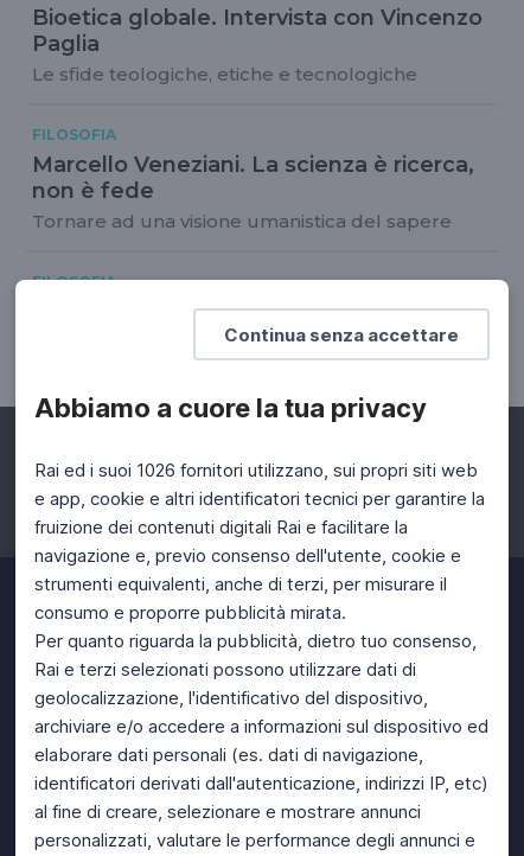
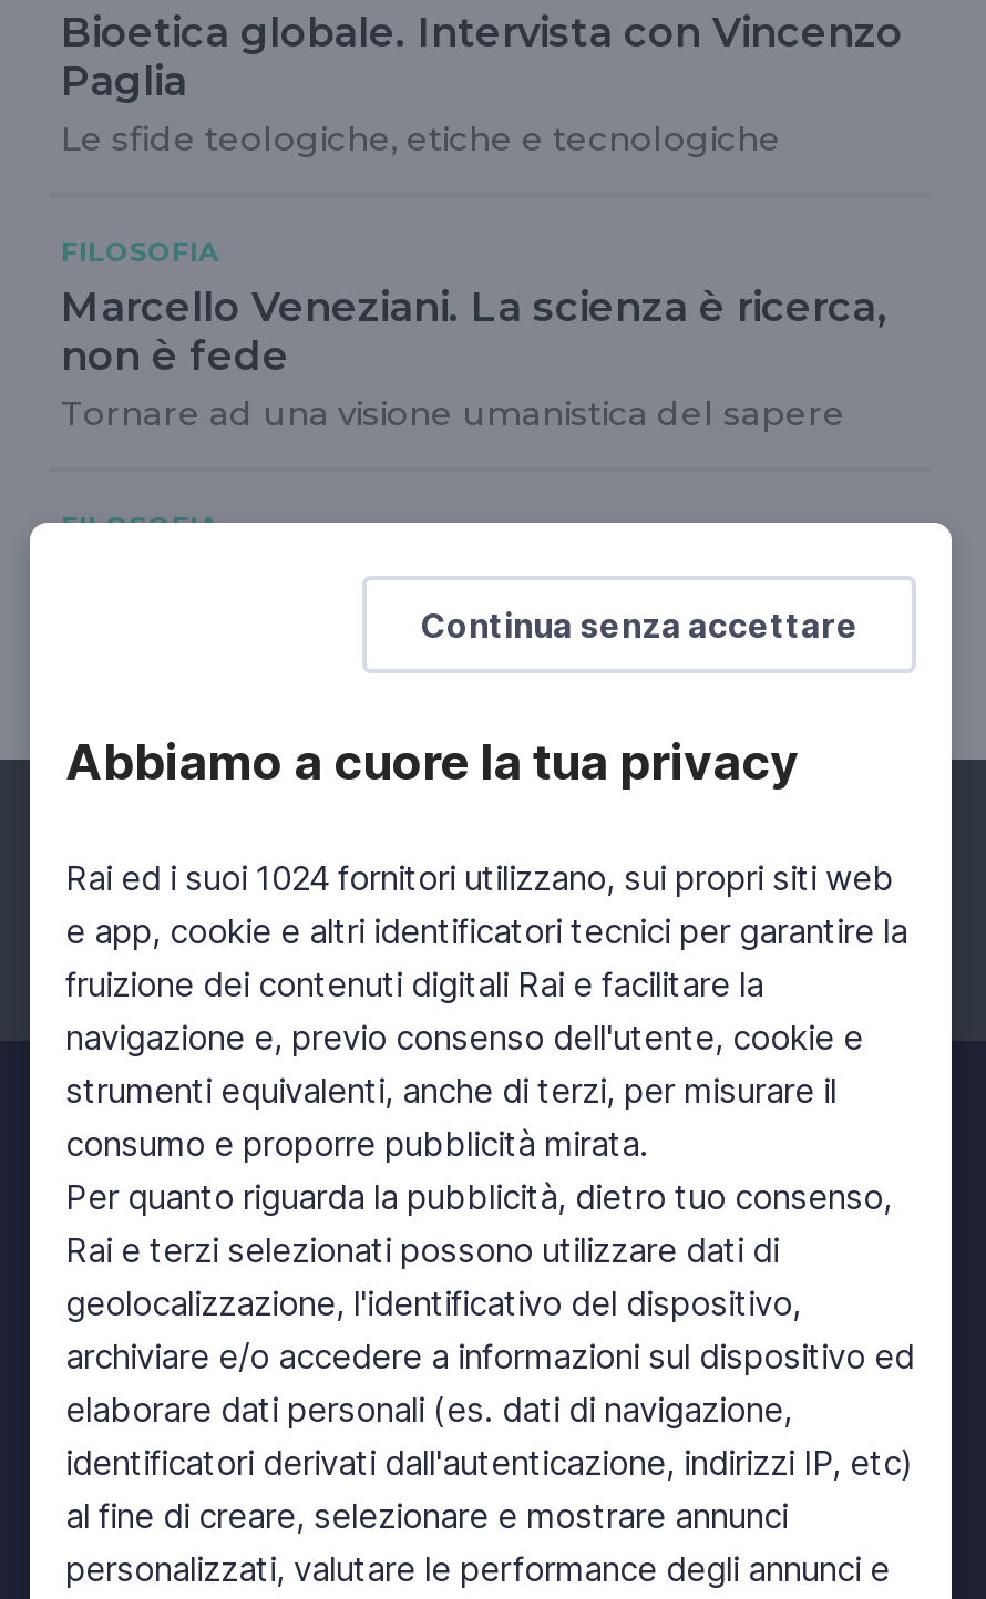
- Rai ed i suoi 1026 fornitori utilizzano, sui propri siti web
+ Rai ed i suoi 1024 fornitori utilizzano, sui propri siti web
